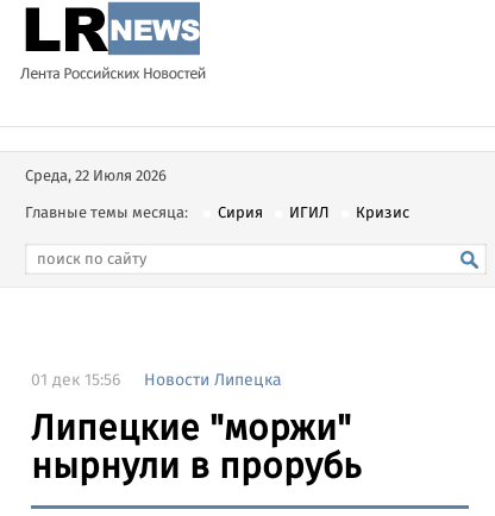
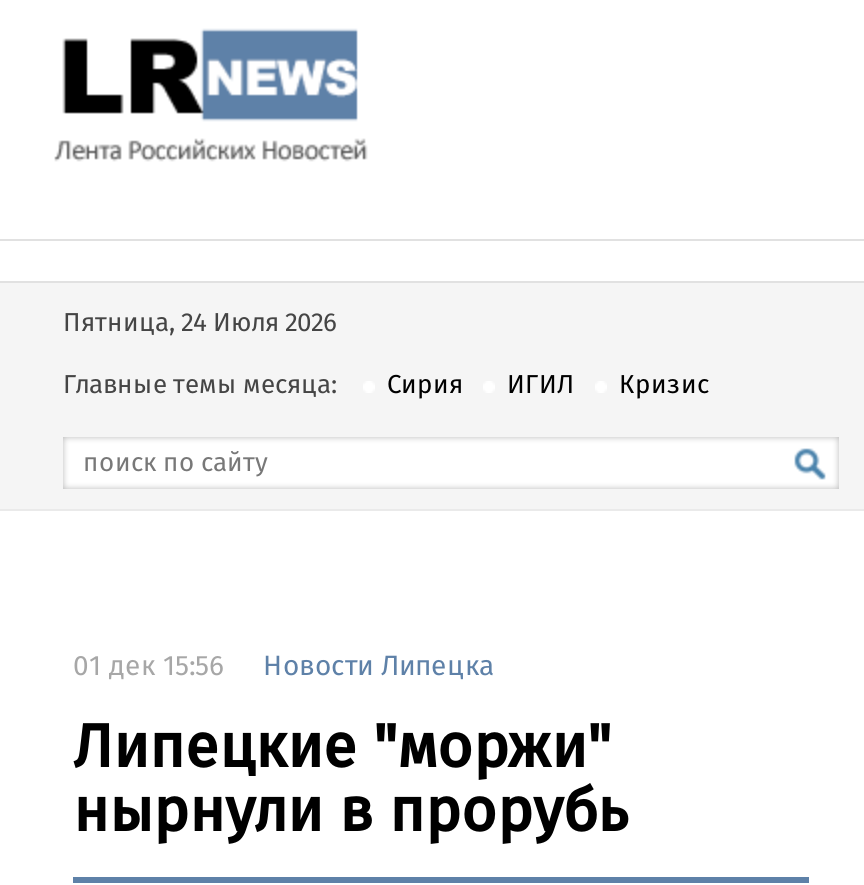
- Среда, 22 Июля 2026
+ Пятница, 24 Июля 2026
